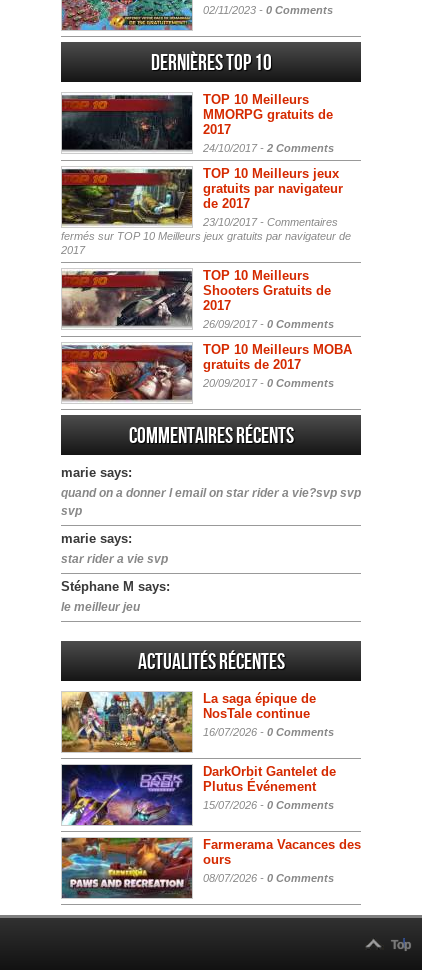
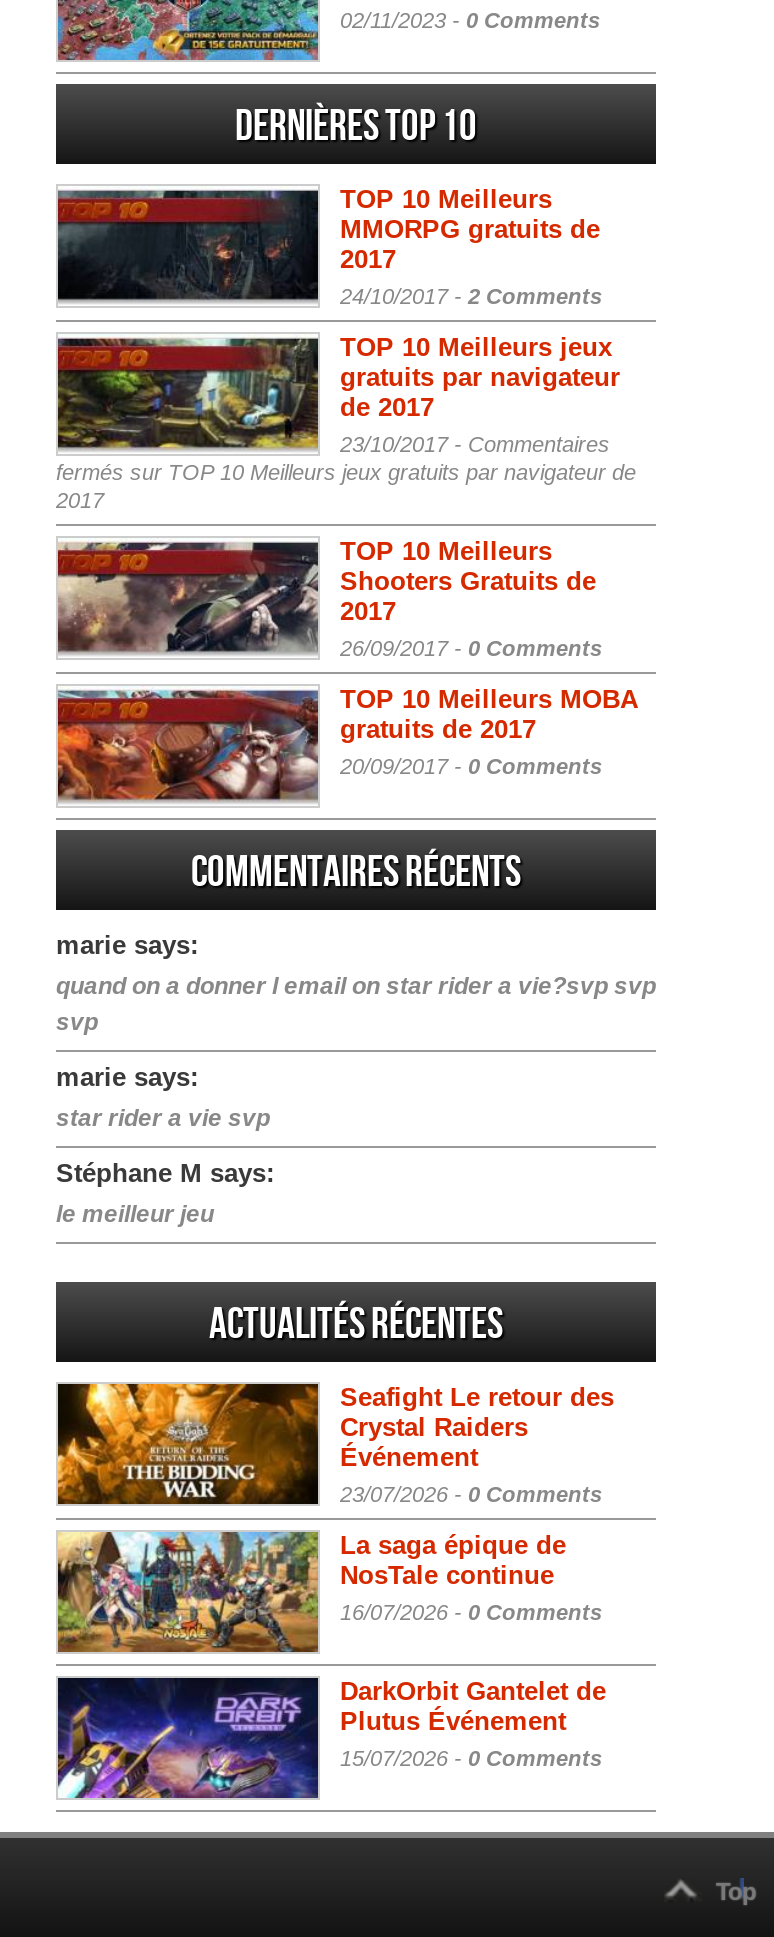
+ [image]
+ Seafight Le retour des
+ Crystal Raiders
+ Événement
+ 23/07/2026 - 0 Comments

moved down: [image] | La saga épique de | NosTale continue | 16/07/2026 - 0 Comments | DarkOrbit Gantelet de | Plutus Événement | 15/07/2026 - 0 Comments

- [image]
- Farmerama Vacances des
- ours
- 08/07/2026 - 0 Comments
